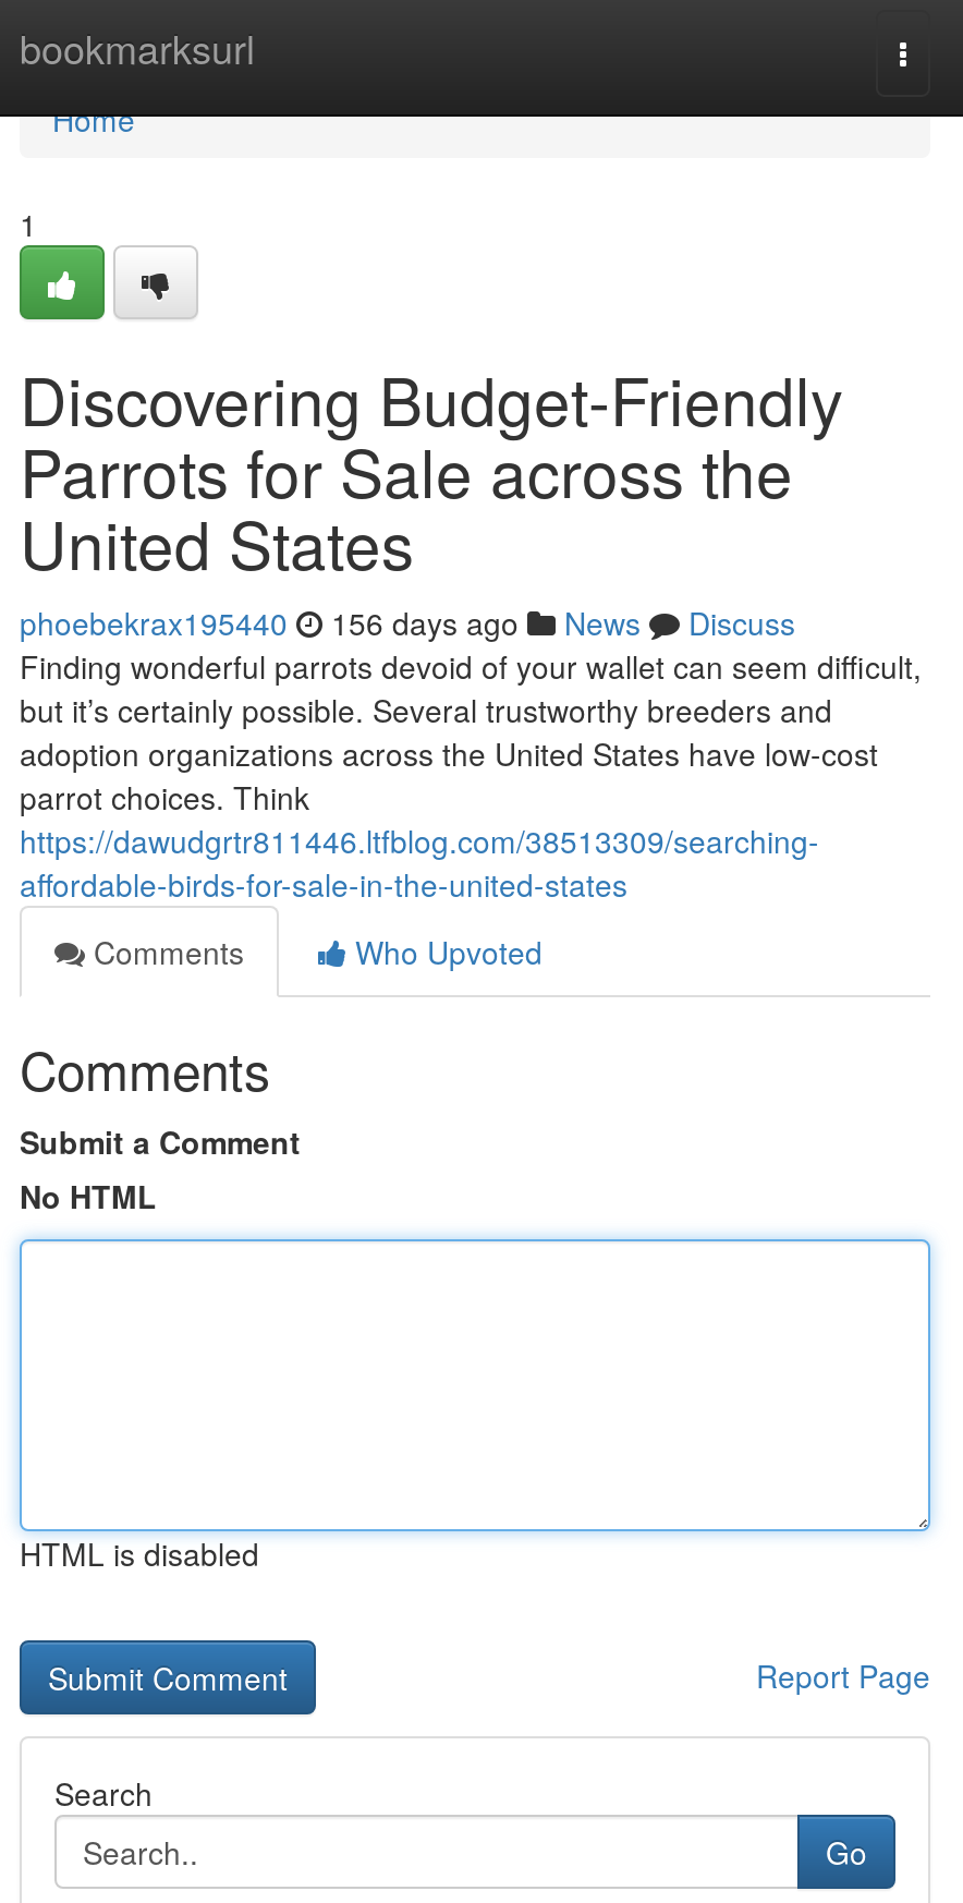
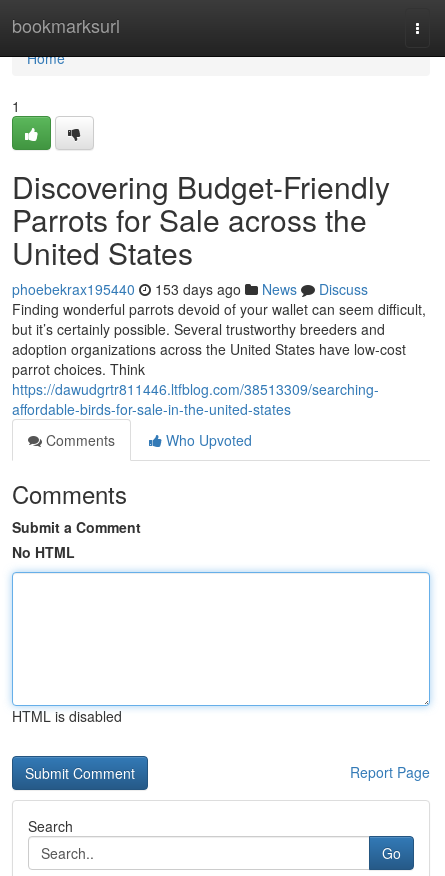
- phoebekrax195440 156 days ago News Discuss
+ phoebekrax195440 153 days ago News Discuss
